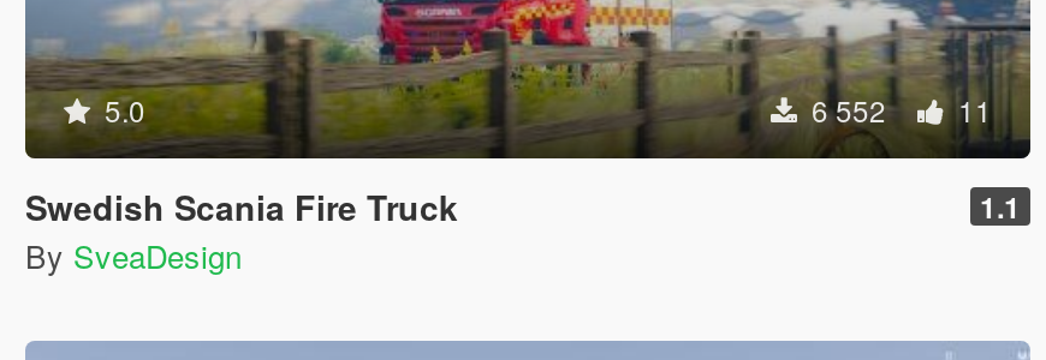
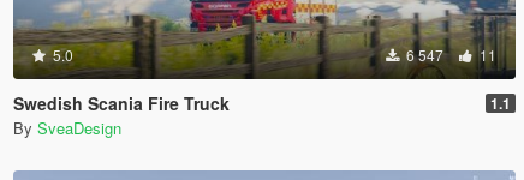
- 6 552 11
+ 6 547 11
